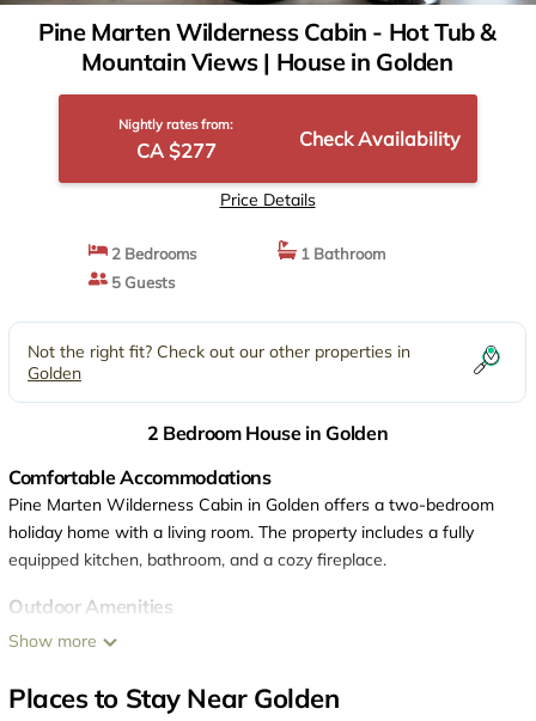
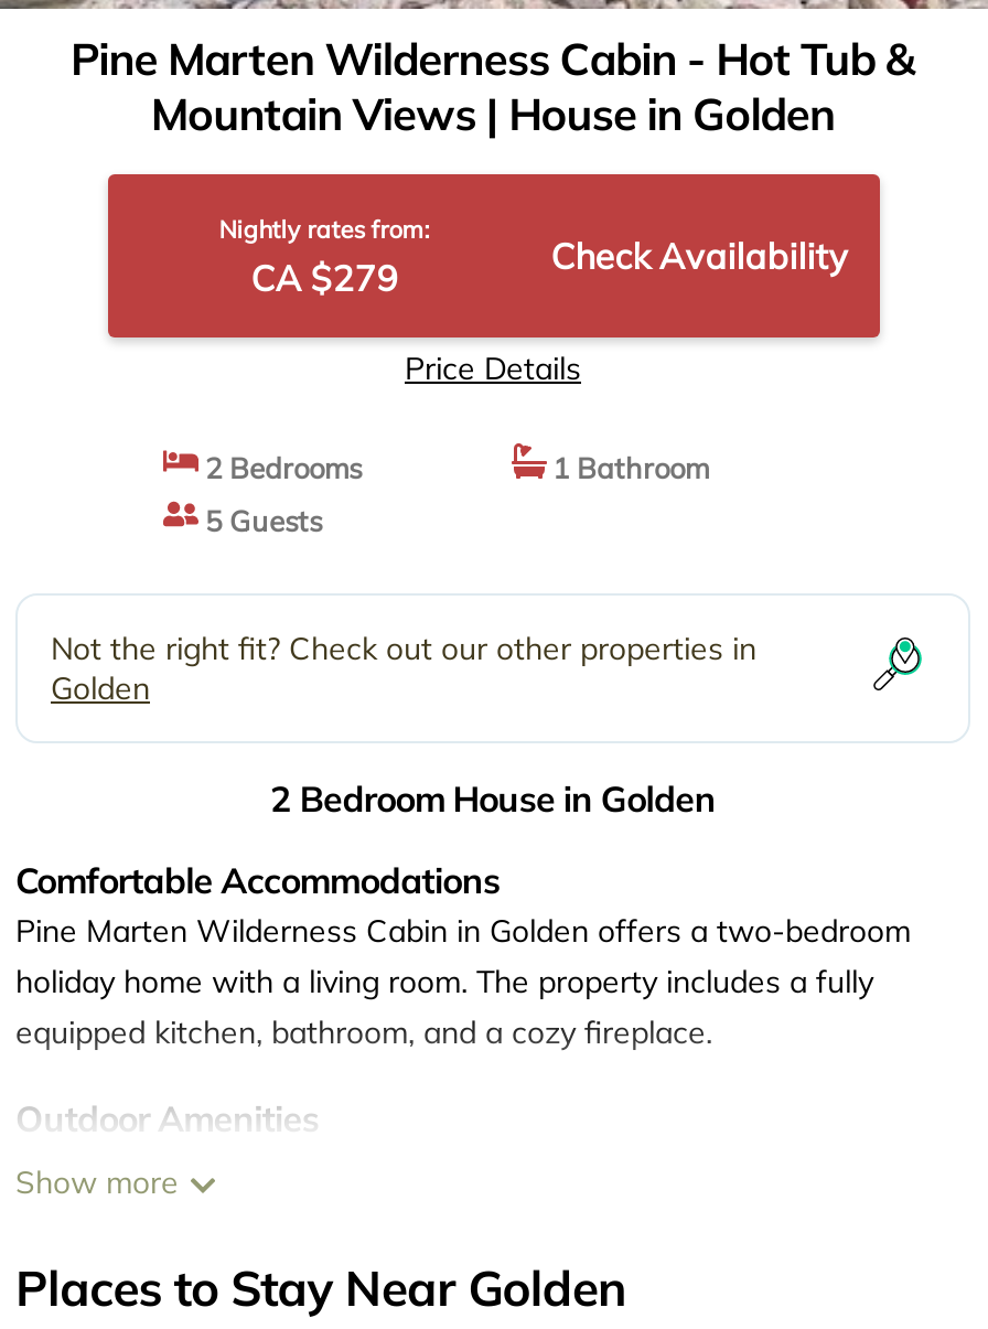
- CA $277
+ CA $279
